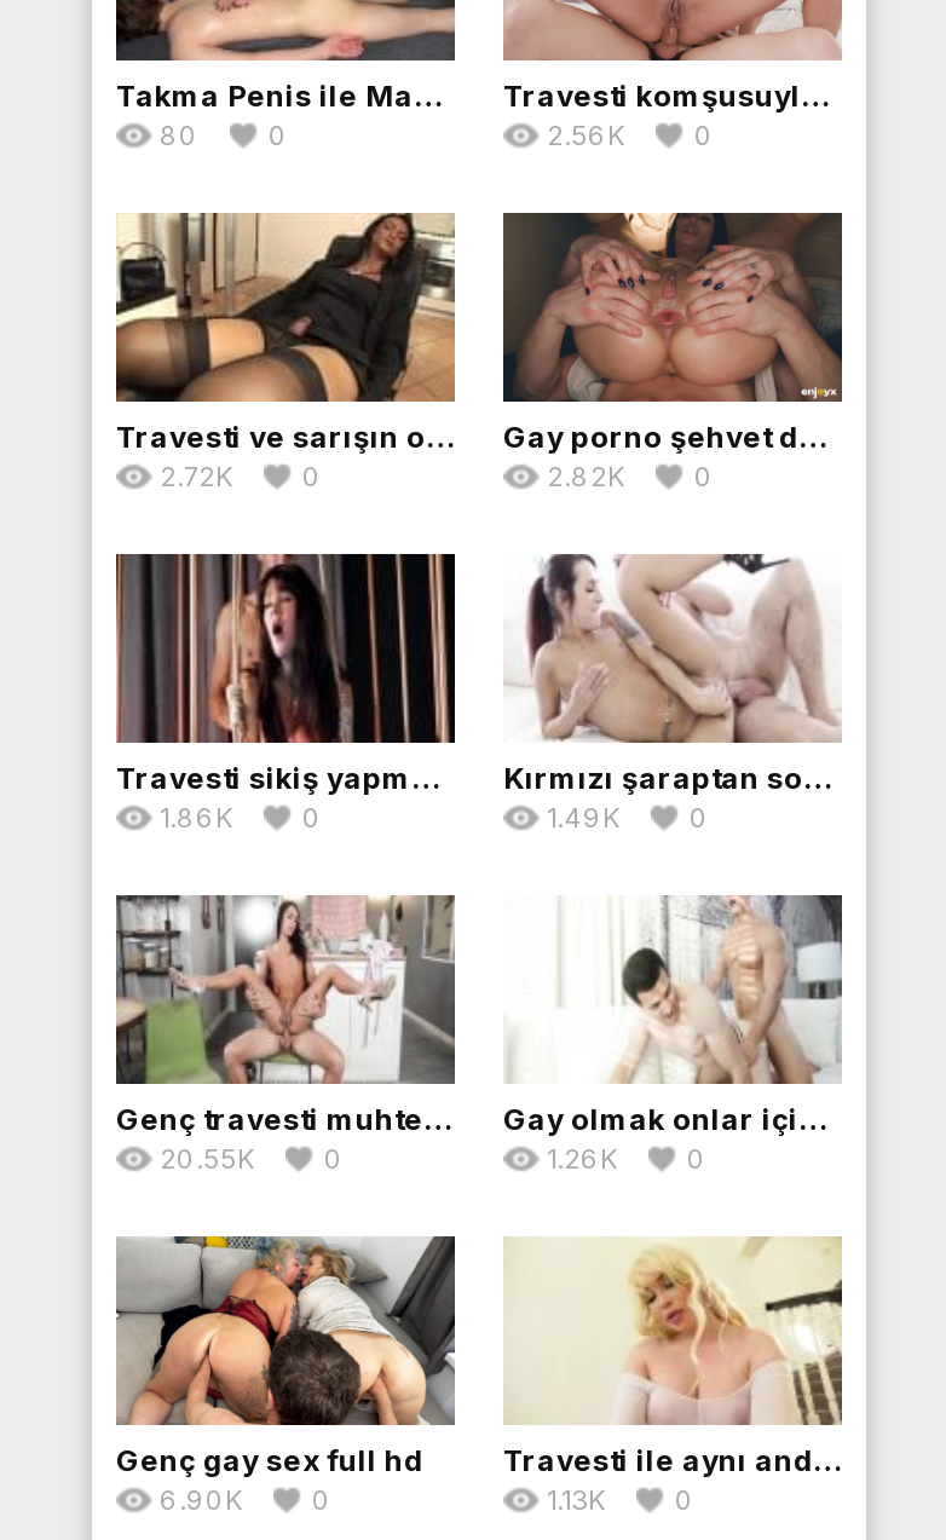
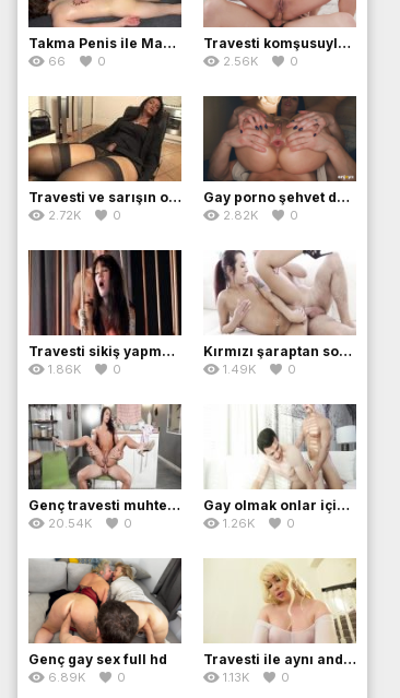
- 80
+ 66

- 20.55K
+ 20.54K

- 6.90K
+ 6.89K
